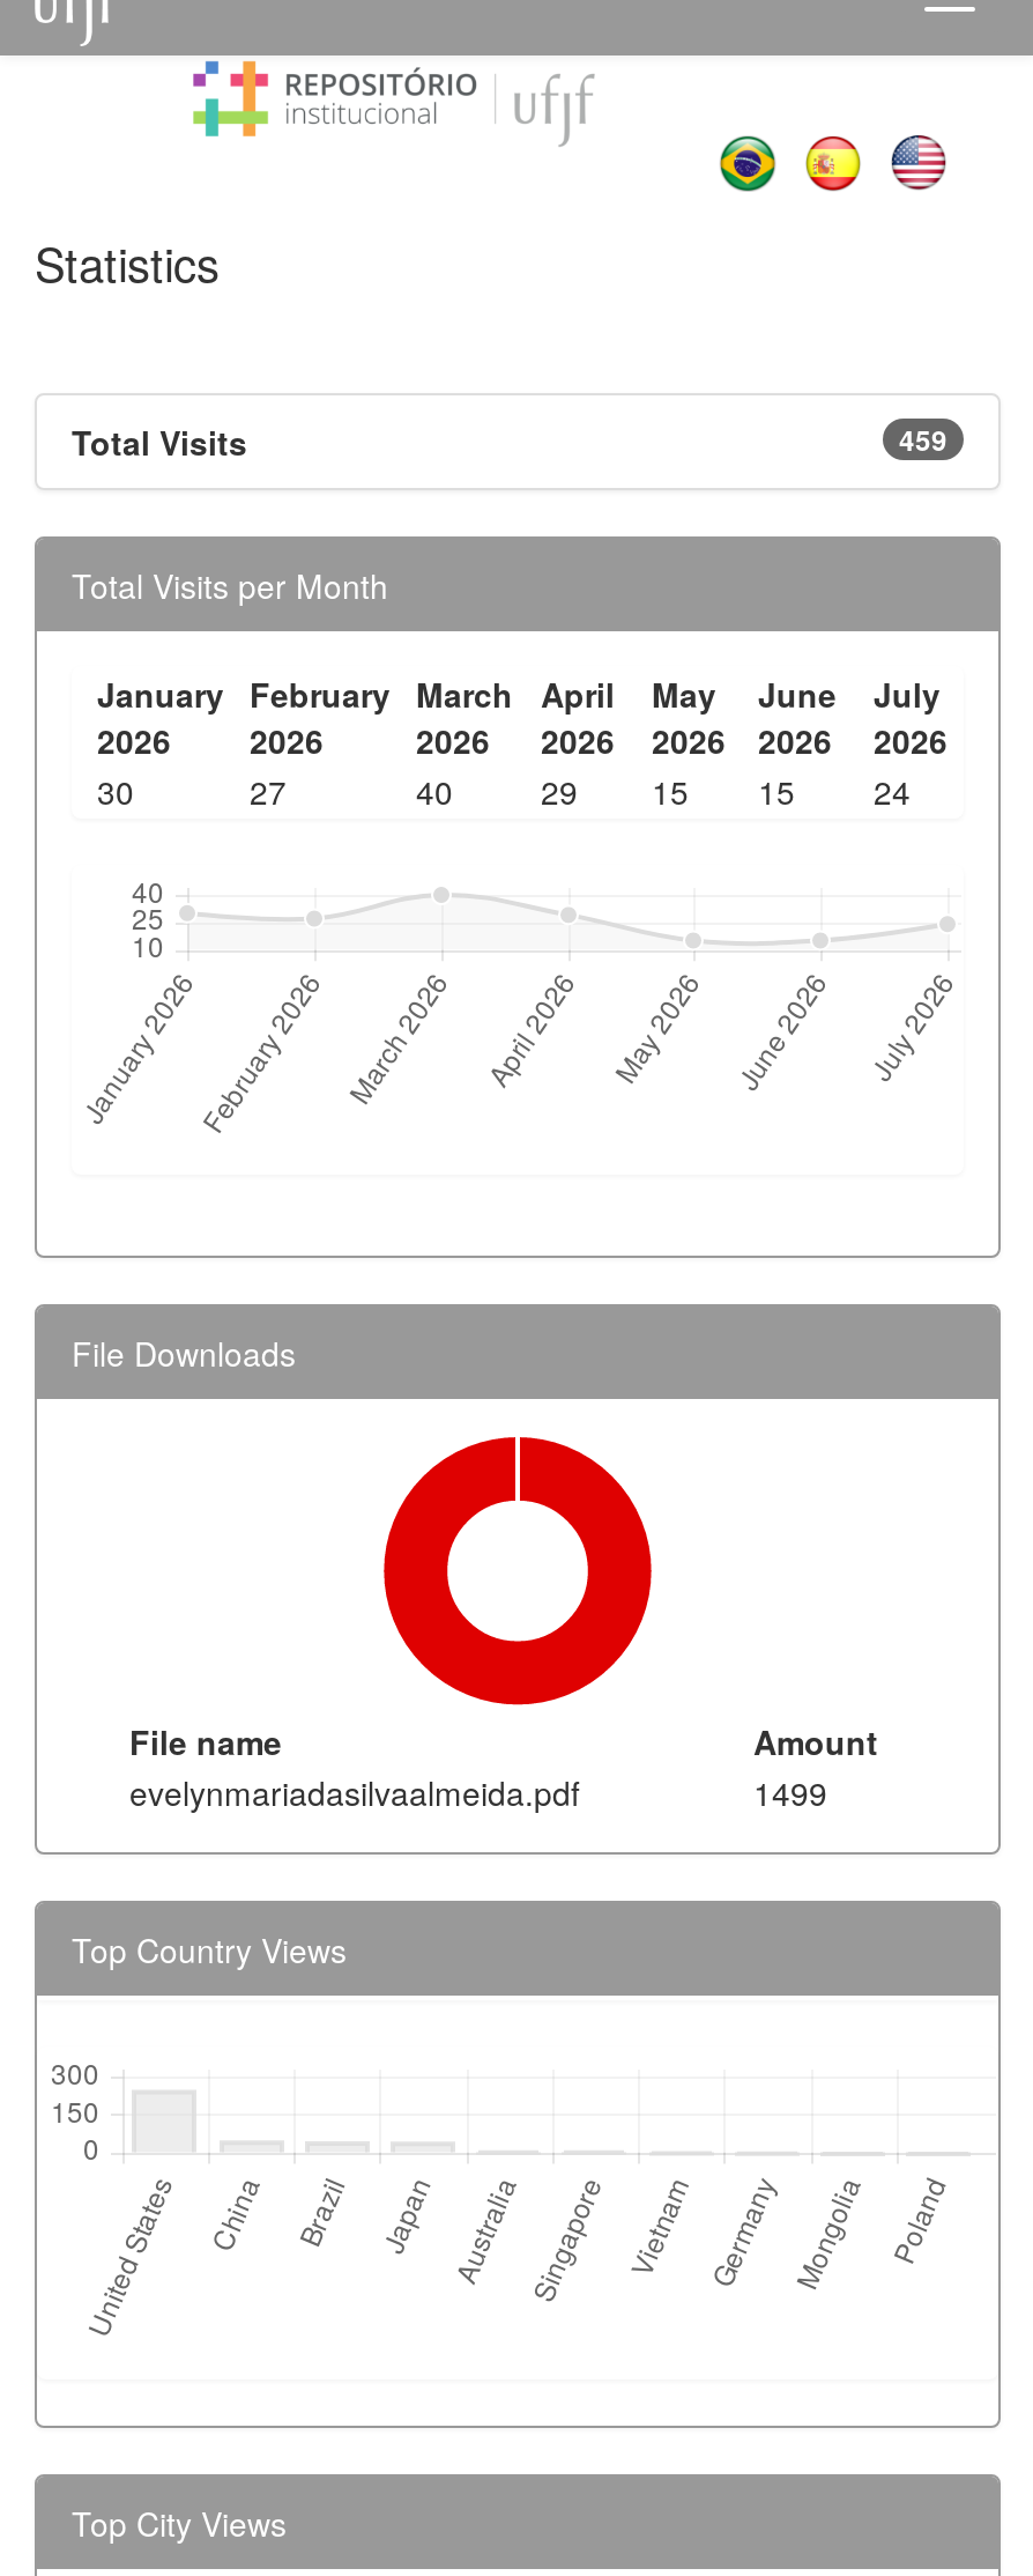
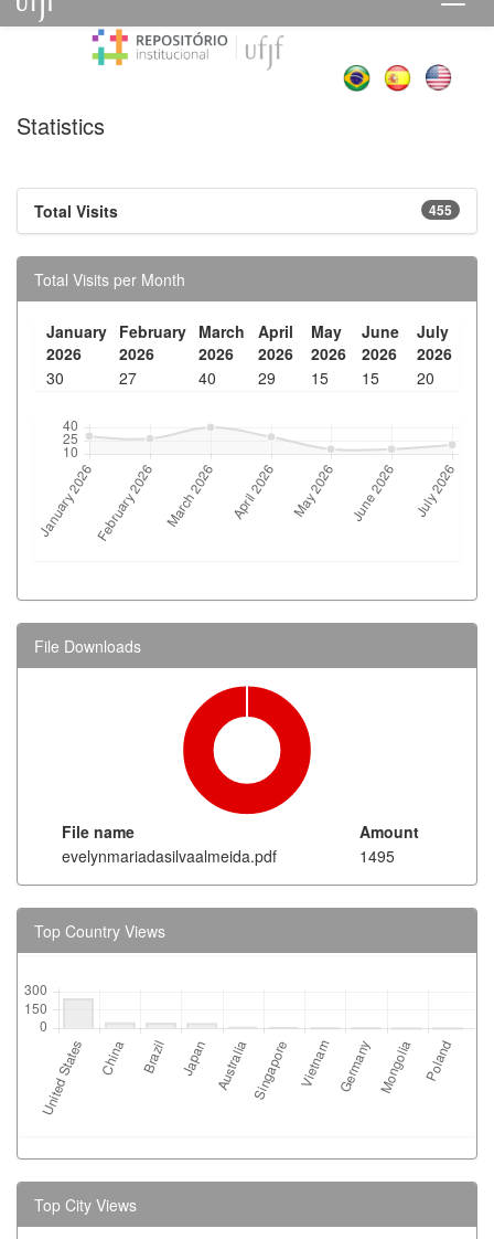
- 459
+ 455

- 40 29 15 15 24
+ 40 29 15 15 20

- 1499
+ 1495
